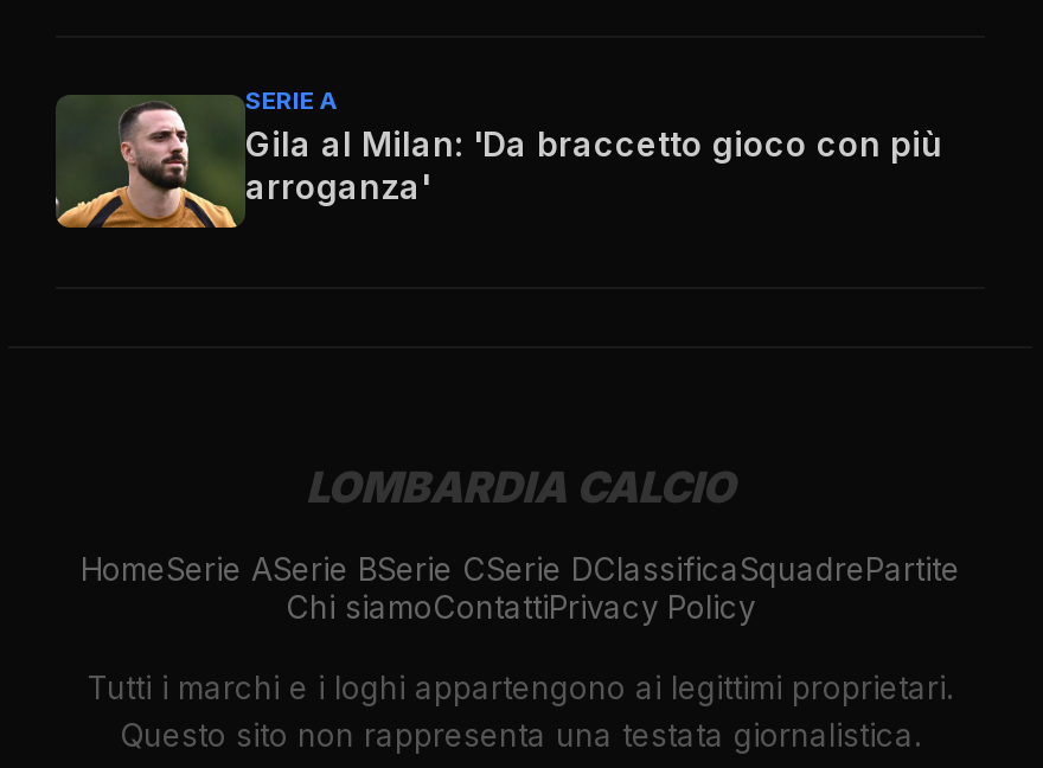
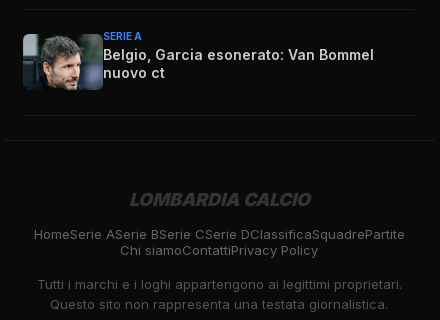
- [image]
- Gila al Milan: 'Da braccetto gioco con più
- arroganza'
+ [image]
+ Belgio, Garcia esonerato: Van Bommel
+ nuovo ct
